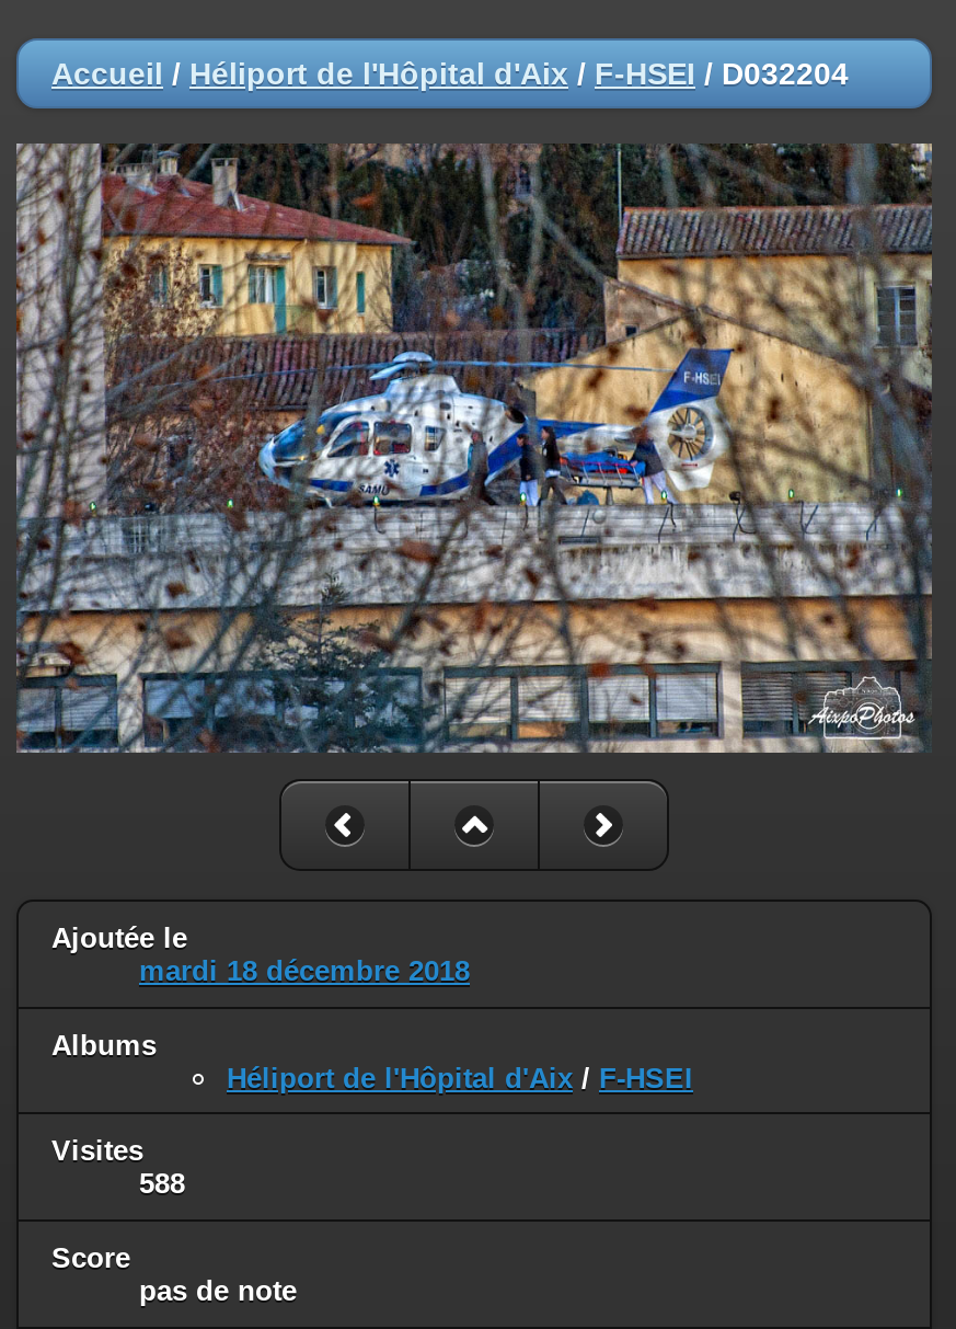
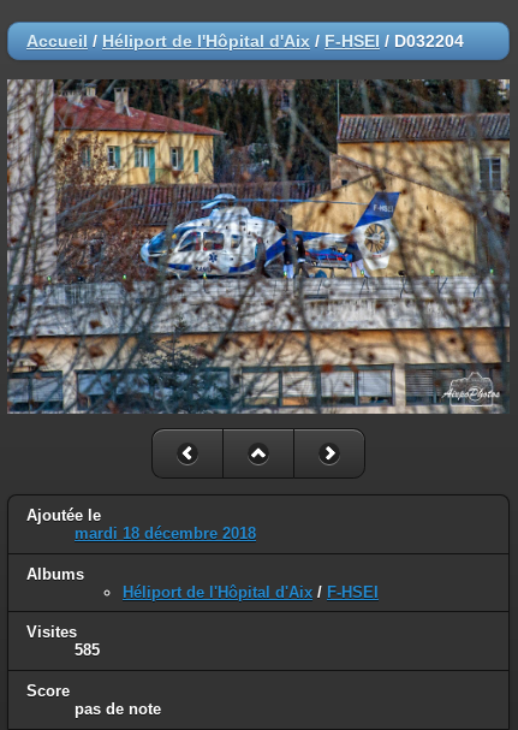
- 588
+ 585
